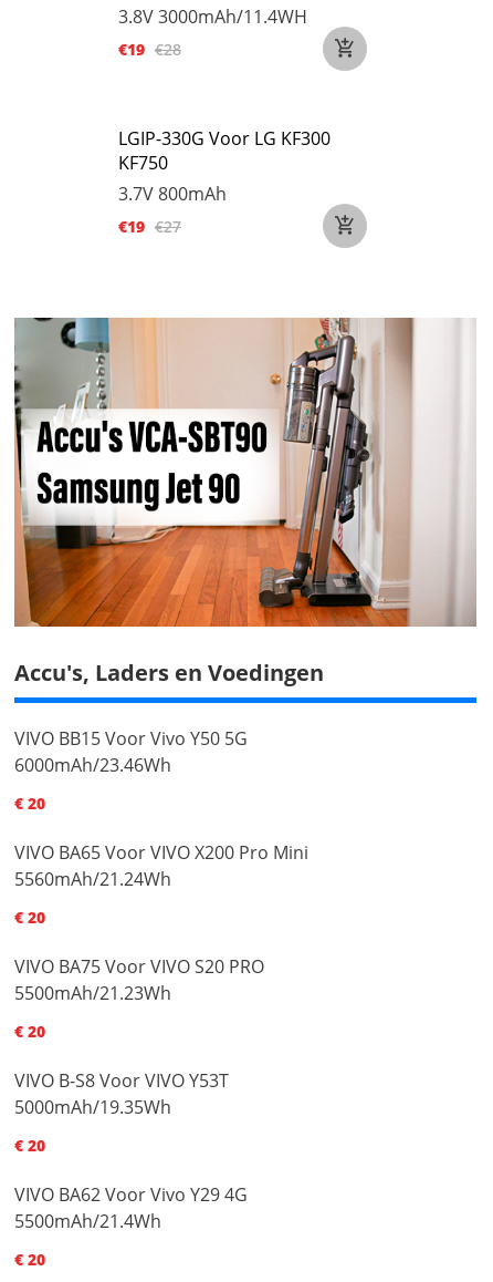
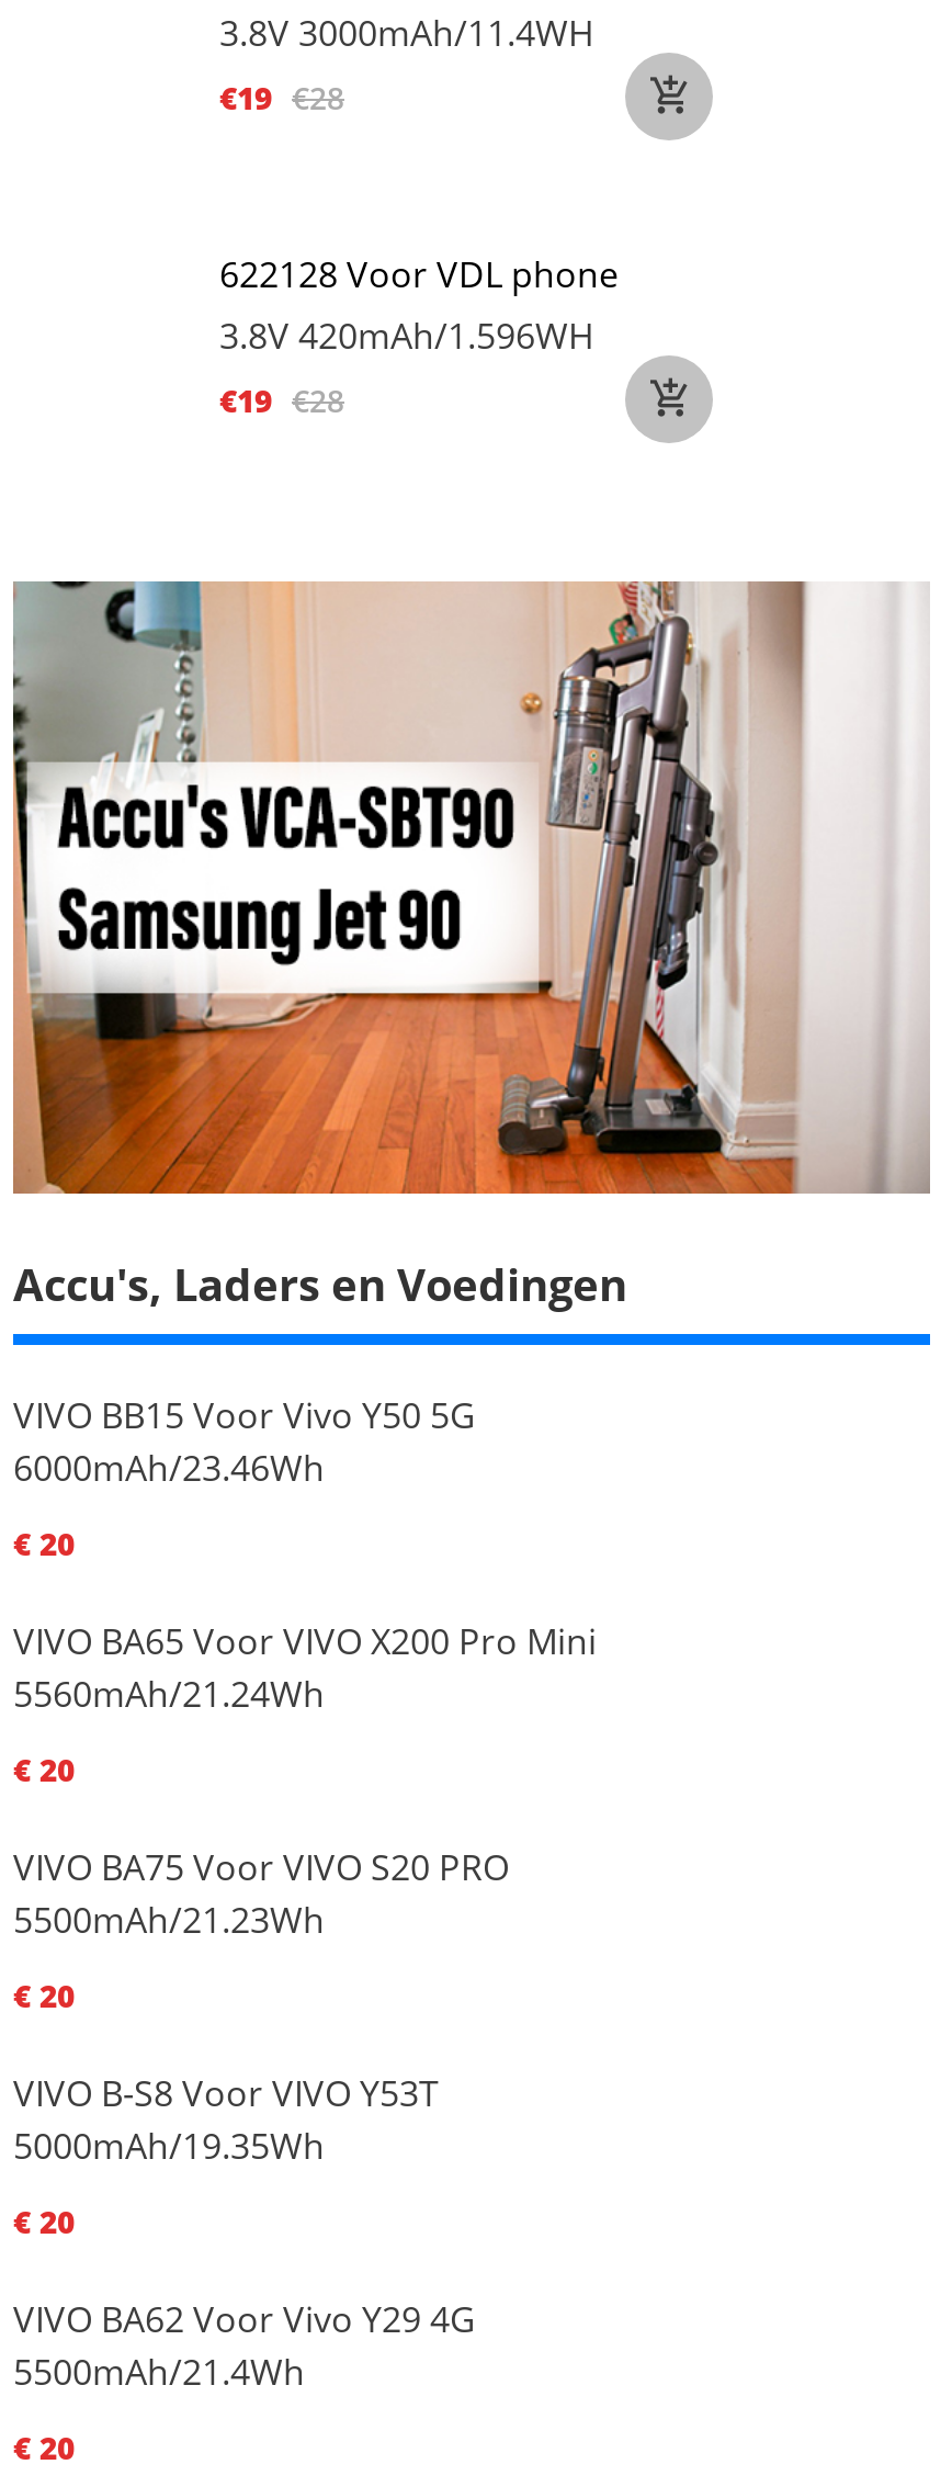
- LGIP-330G Voor LG KF300
- KF750
- 3.7V 800mAh
- €19 €27
+ 622128 Voor VDL phone
+ 3.8V 420mAh/1.596WH
+ €19 €28
